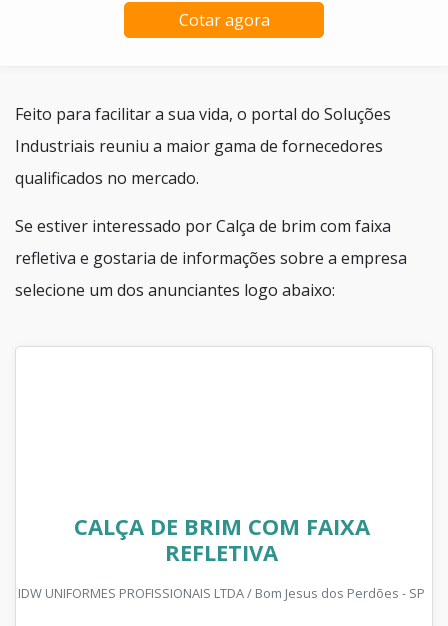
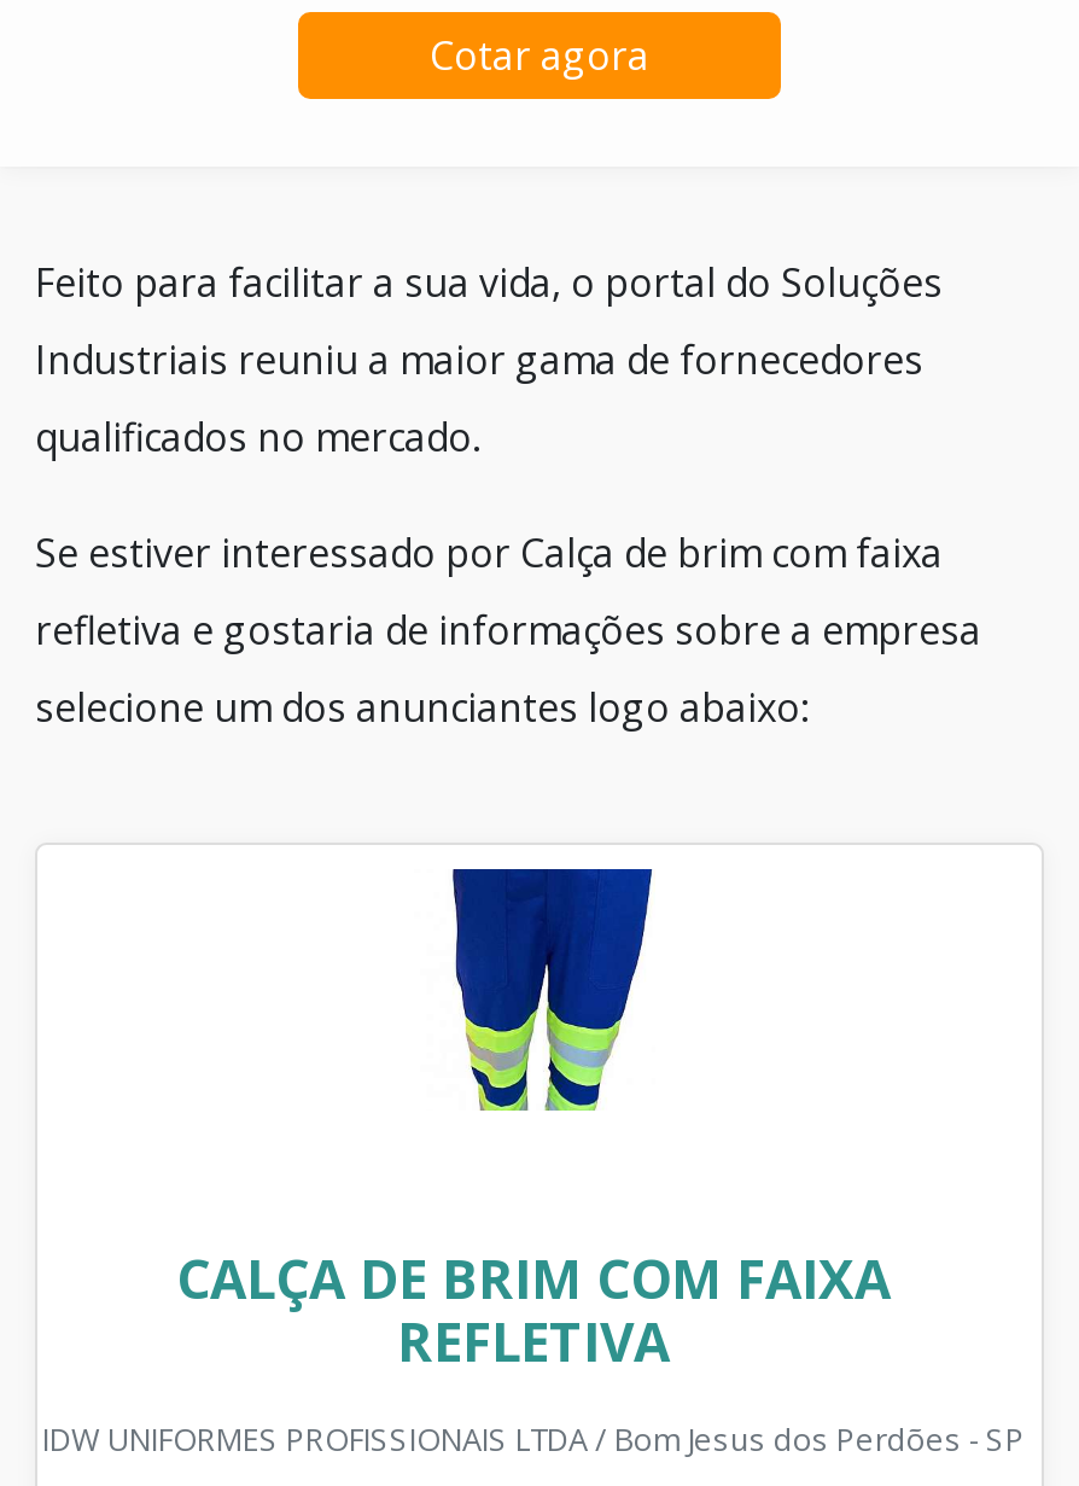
+ [image]
